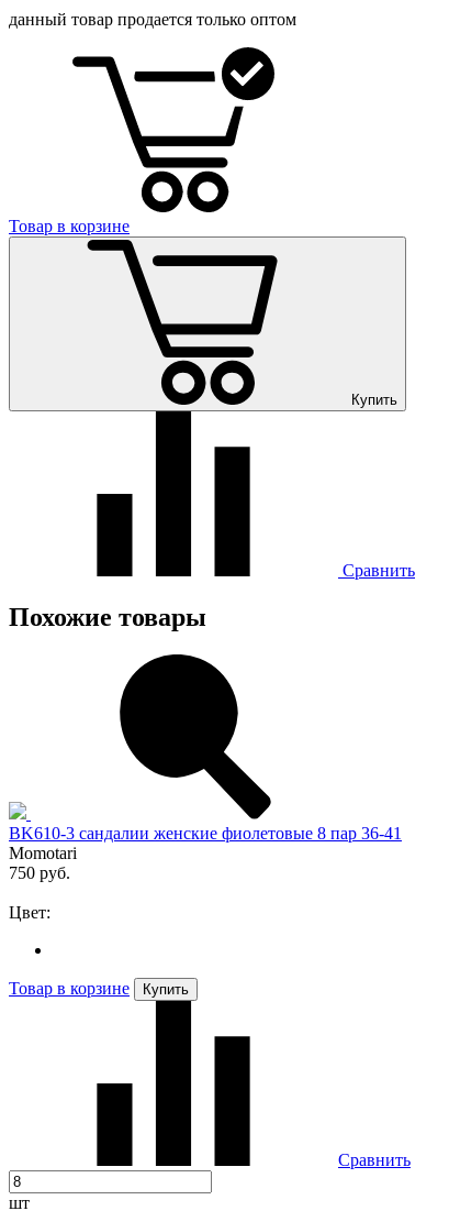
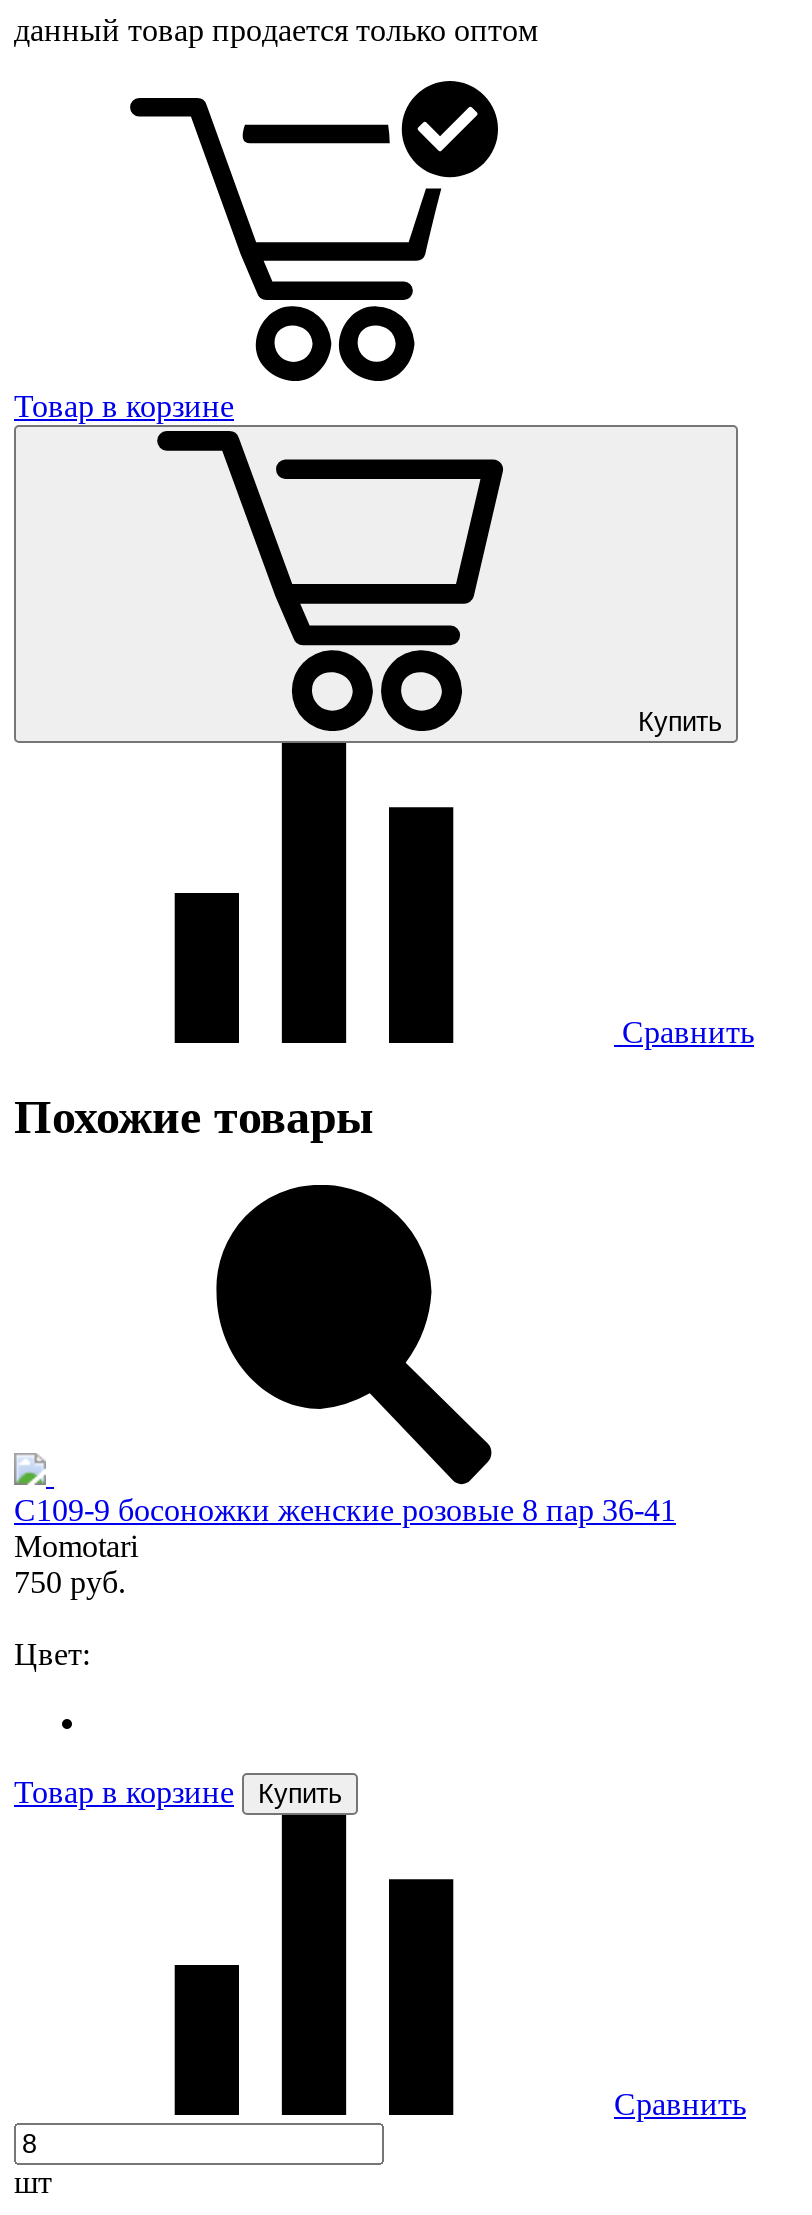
- BK610-3 сандалии женские фиолетовые 8 пар 36-41
+ C109-9 босоножки женские розовые 8 пар 36-41
